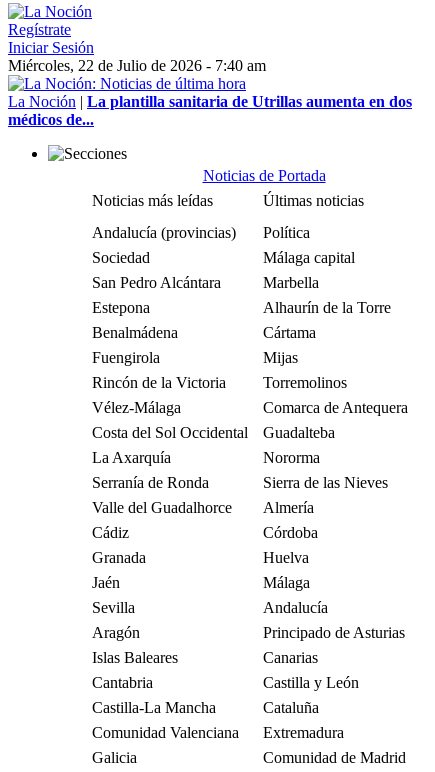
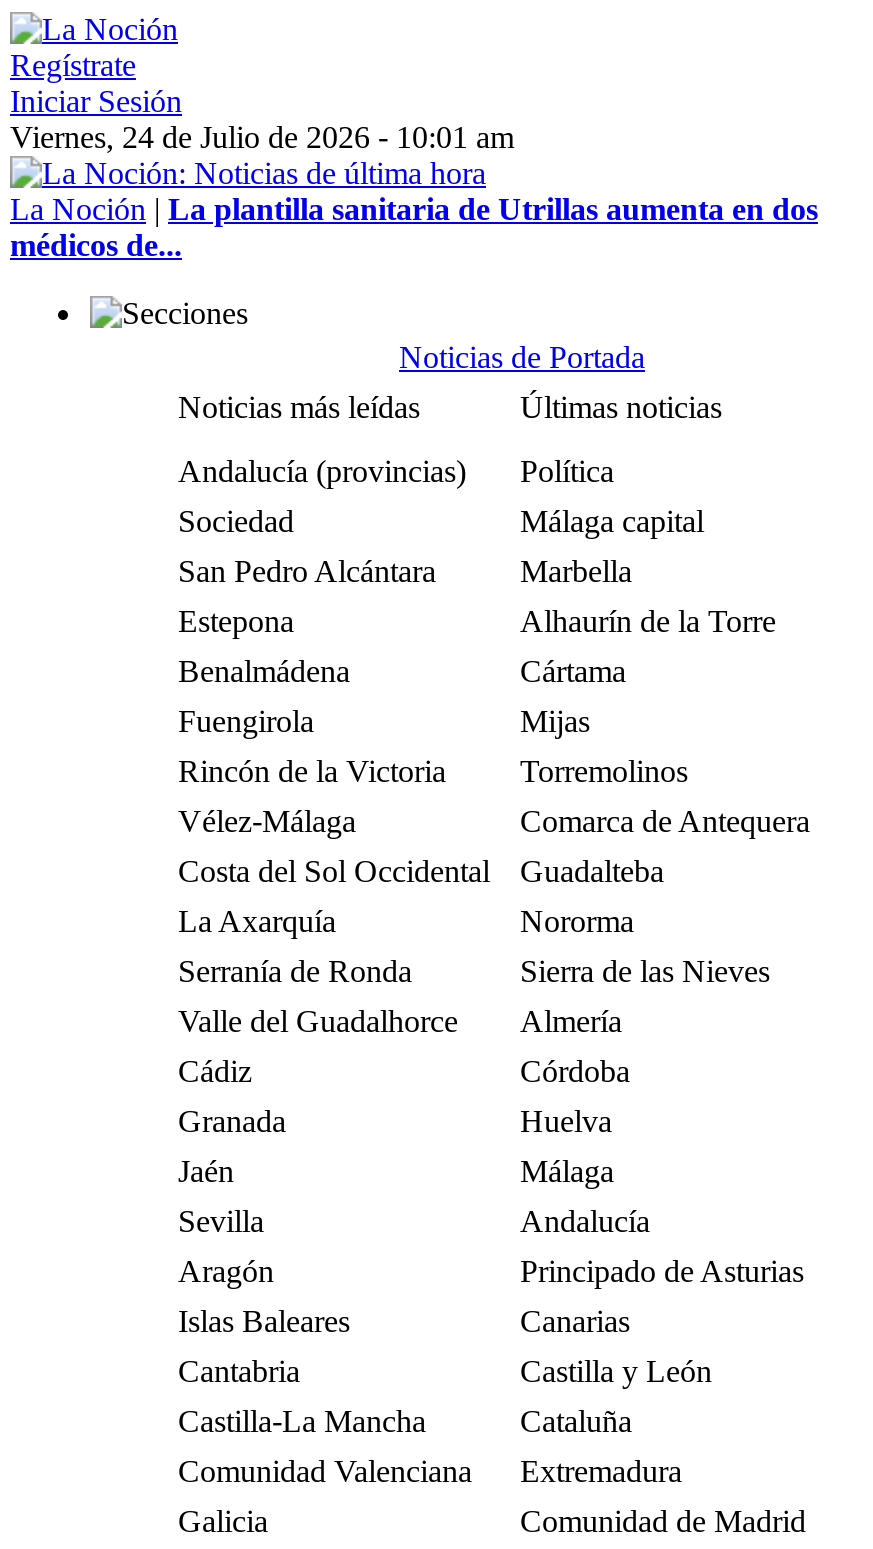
- Miércoles, 22 de Julio de 2026 - 7:40 am
+ Viernes, 24 de Julio de 2026 - 10:01 am
